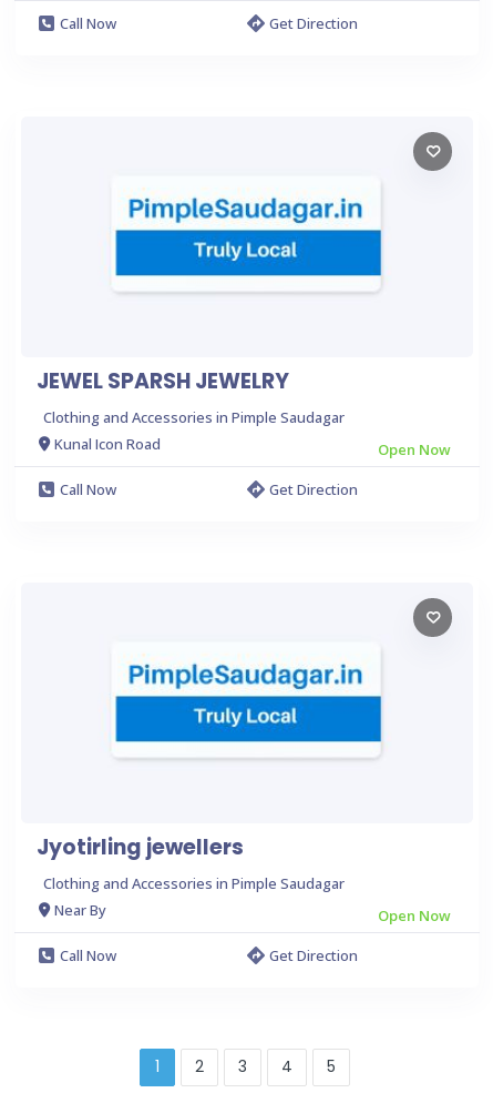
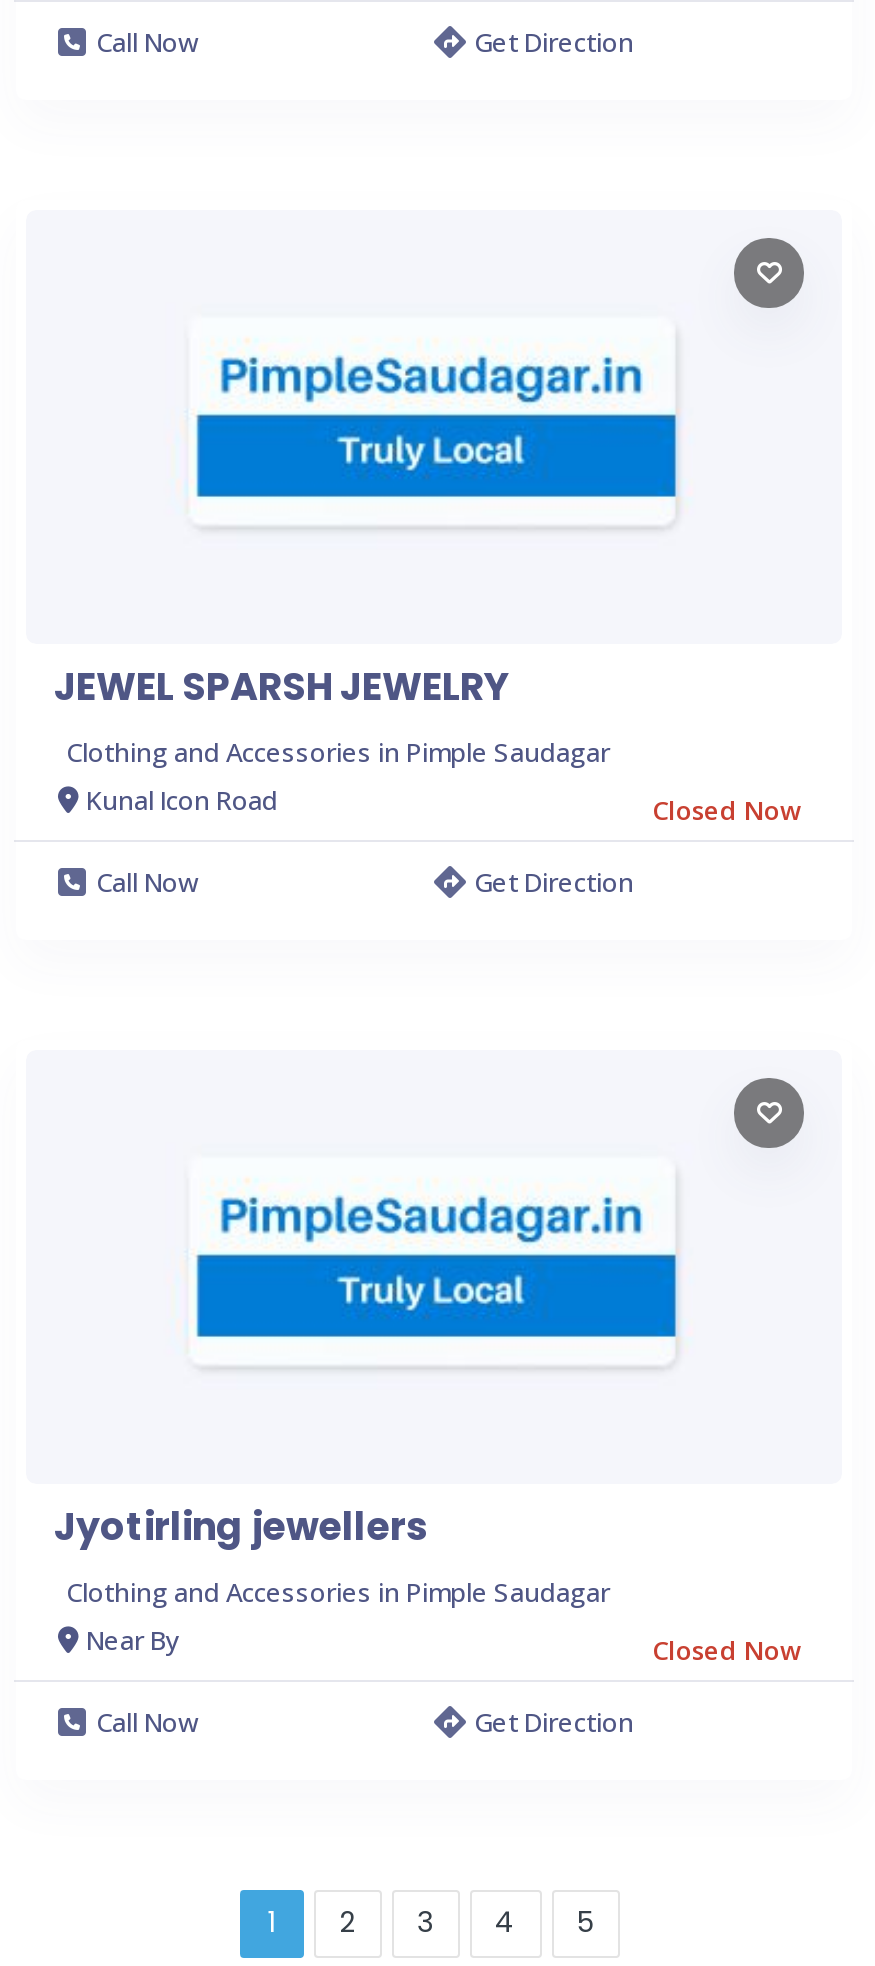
- Open Now
+ Closed Now

- Open Now
+ Closed Now
